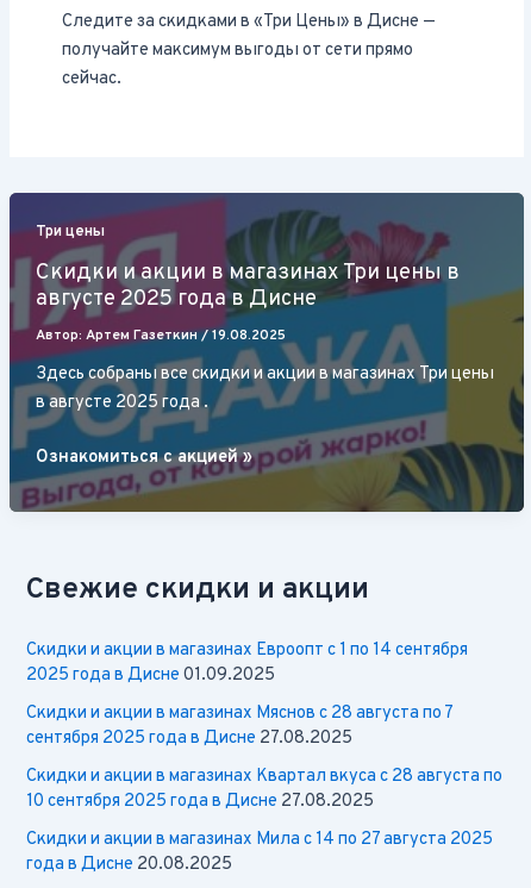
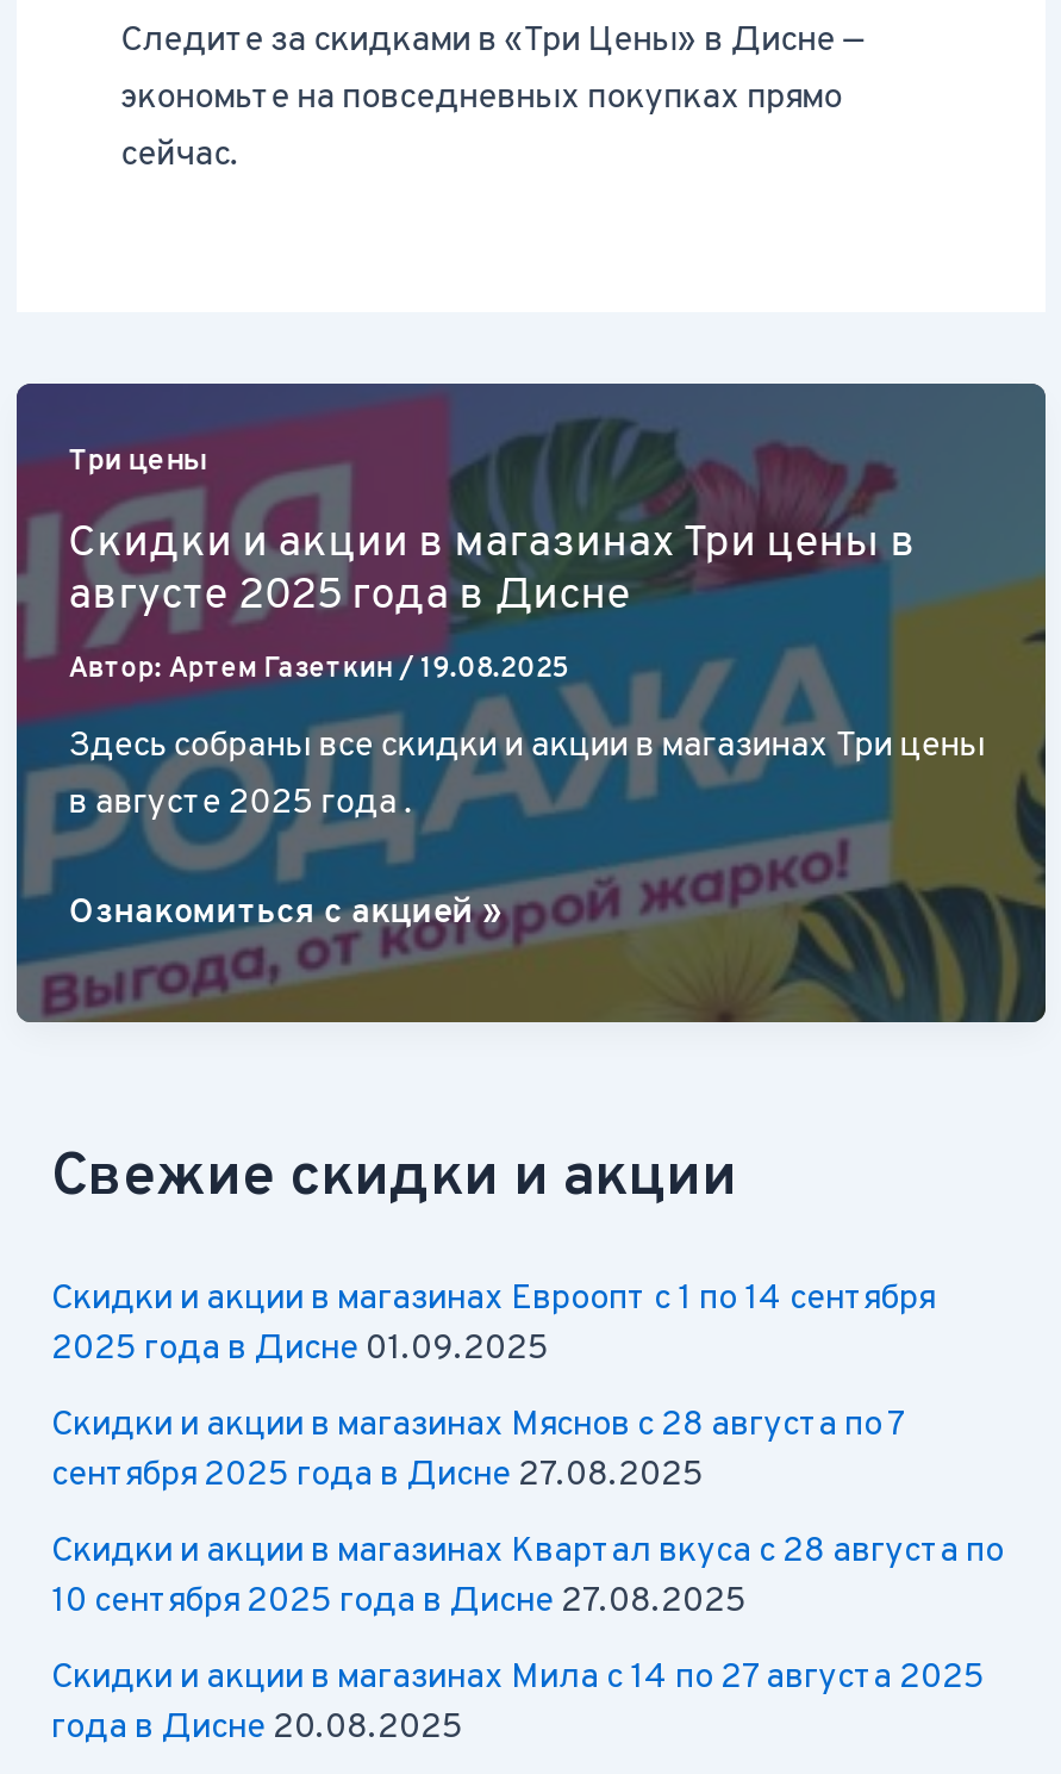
- получайте максимум выгоды от сети прямо
+ экономьте на повседневных покупках прямо
